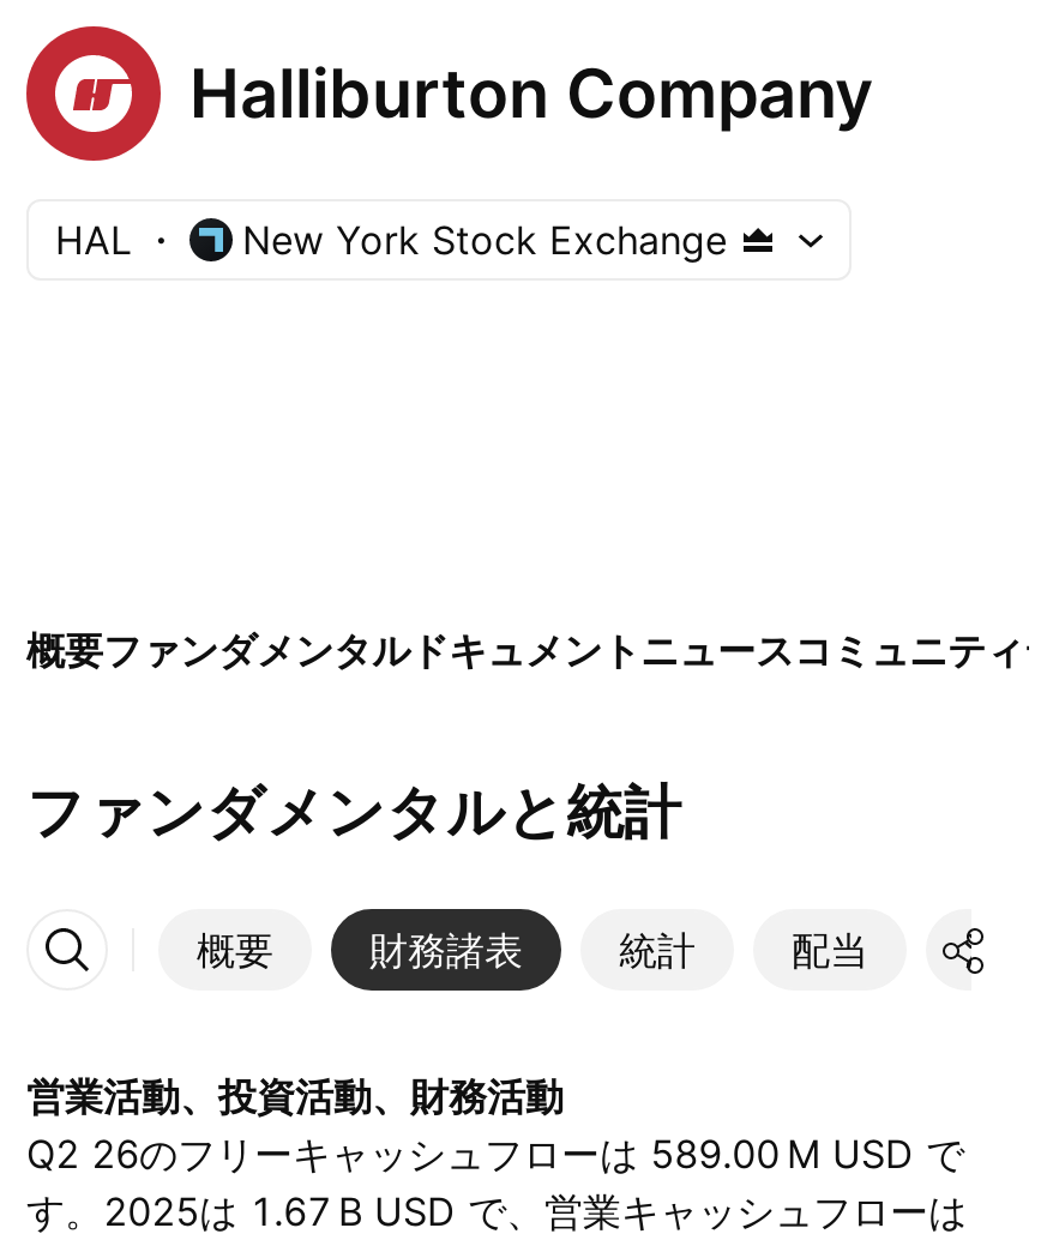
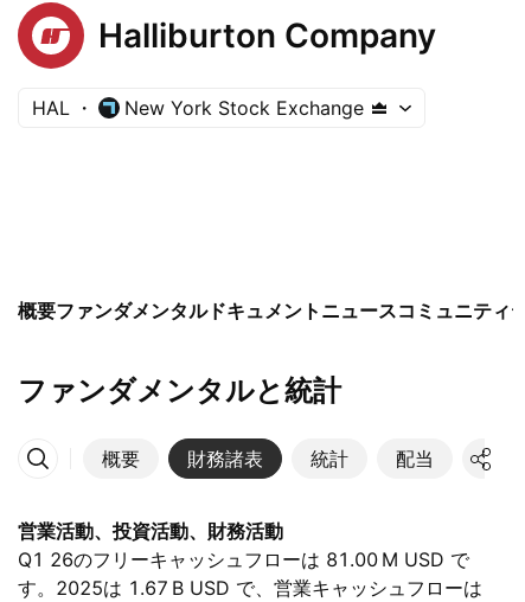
- Q2 26のフリーキャッシュフローは 589.00 M USD で
+ Q1 26のフリーキャッシュフローは 81.00 M USD で
